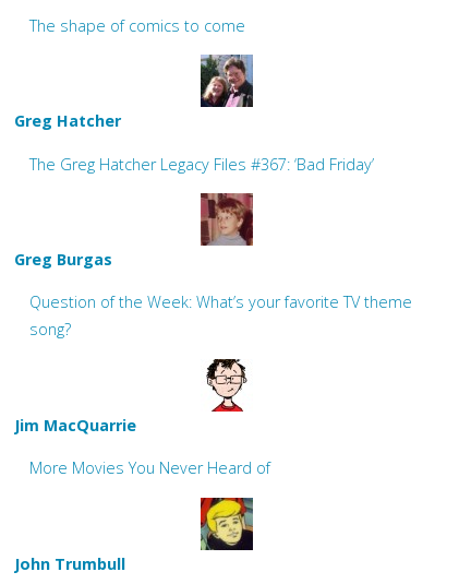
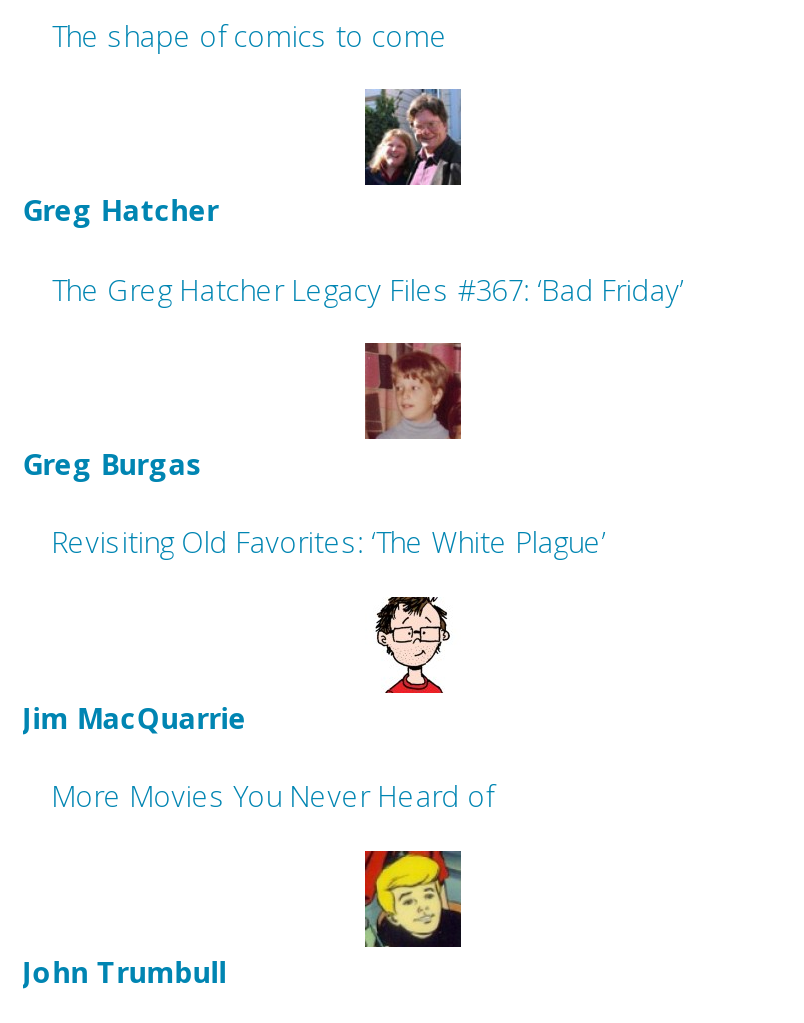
- Question of the Week: What’s your favorite TV theme
- song?
+ Revisiting Old Favorites: ‘The White Plague’
